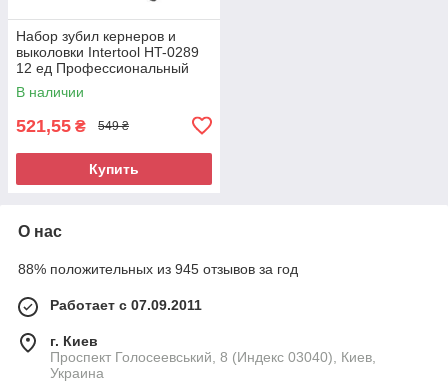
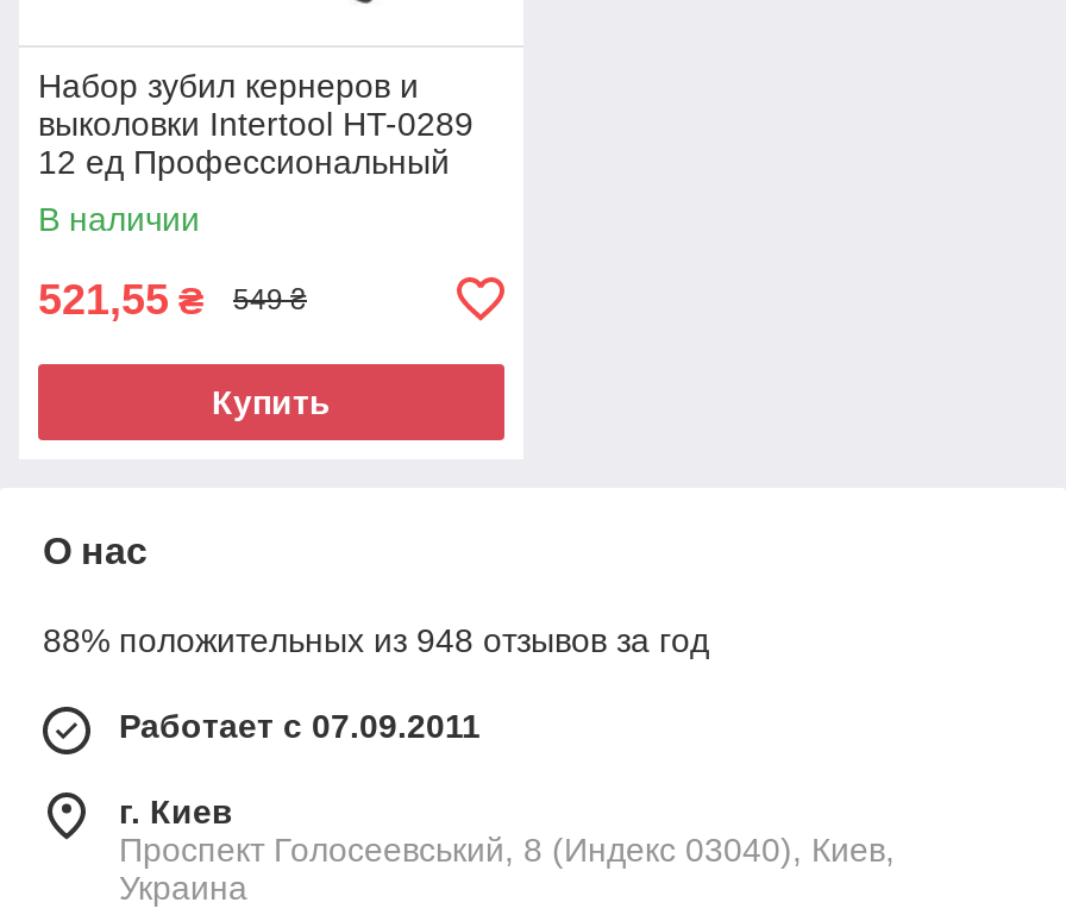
- 88% положительных из 945 отзывов за год
+ 88% положительных из 948 отзывов за год
